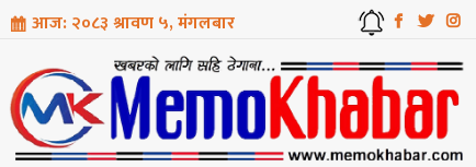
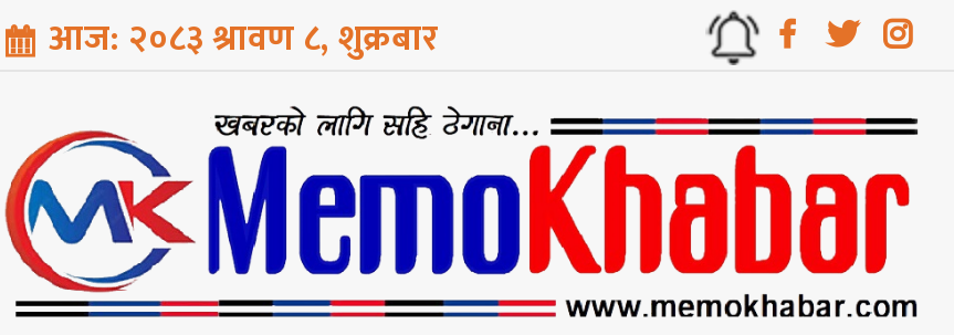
- आज: २०८३ श्रावण ५, मंगलबार
+ आज: २०८३ श्रावण ८, शुक्रबार
